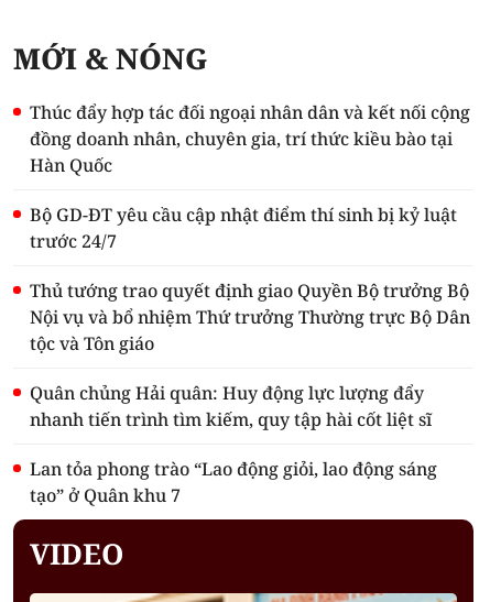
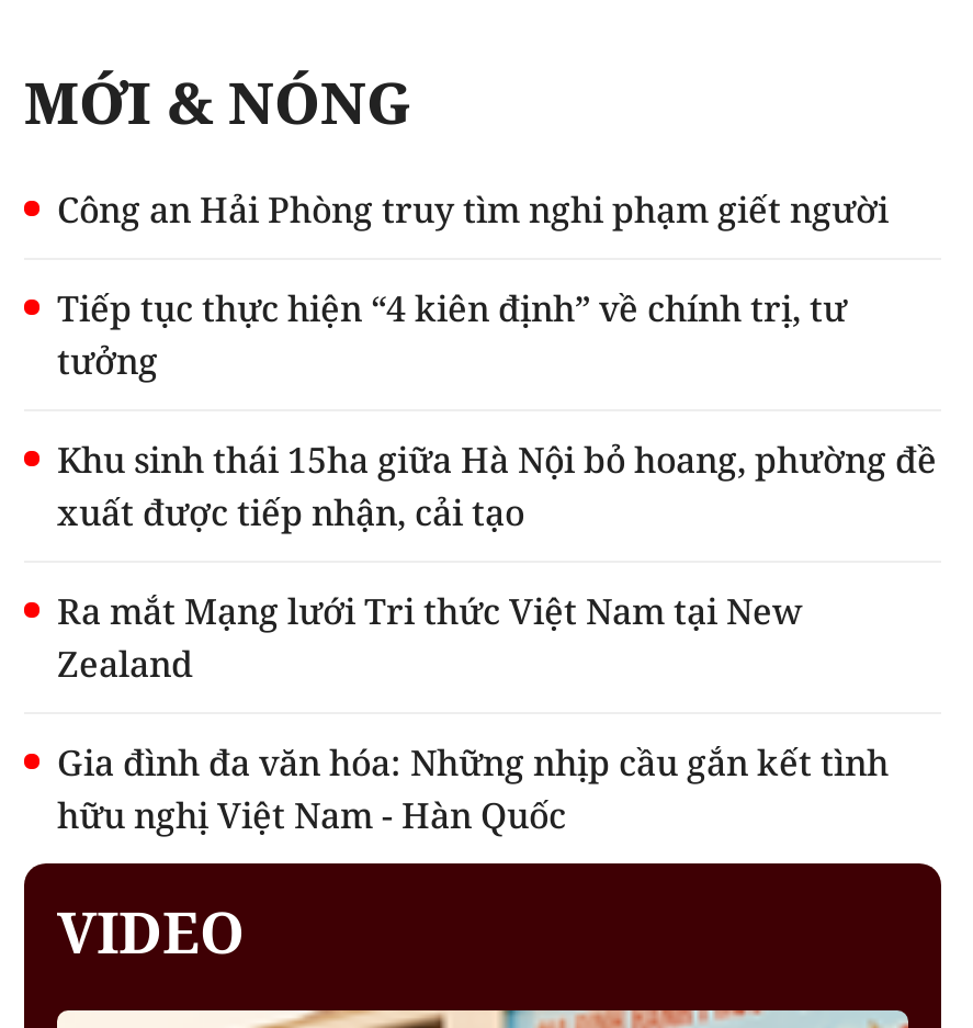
- Thúc đẩy hợp tác đối ngoại nhân dân và kết nối cộng
- đồng doanh nhân, chuyên gia, trí thức kiều bào tại
- Hàn Quốc
+ Công an Hải Phòng truy tìm nghi phạm giết người

- Bộ GD-ĐT yêu cầu cập nhật điểm thí sinh bị kỷ luật
- trước 24/7
+ Tiếp tục thực hiện “4 kiên định” về chính trị, tư
+ tưởng

- Thủ tướng trao quyết định giao Quyền Bộ trưởng Bộ
- Nội vụ và bổ nhiệm Thứ trưởng Thường trực Bộ Dân
- tộc và Tôn giáo
+ Khu sinh thái 15ha giữa Hà Nội bỏ hoang, phường đề
+ xuất được tiếp nhận, cải tạo

- Quân chủng Hải quân: Huy động lực lượng đẩy
- nhanh tiến trình tìm kiếm, quy tập hài cốt liệt sĩ
+ Ra mắt Mạng lưới Tri thức Việt Nam tại New
+ Zealand

- Lan tỏa phong trào “Lao động giỏi, lao động sáng
- tạo” ở Quân khu 7
+ Gia đình đa văn hóa: Những nhịp cầu gắn kết tình
+ hữu nghị Việt Nam - Hàn Quốc
